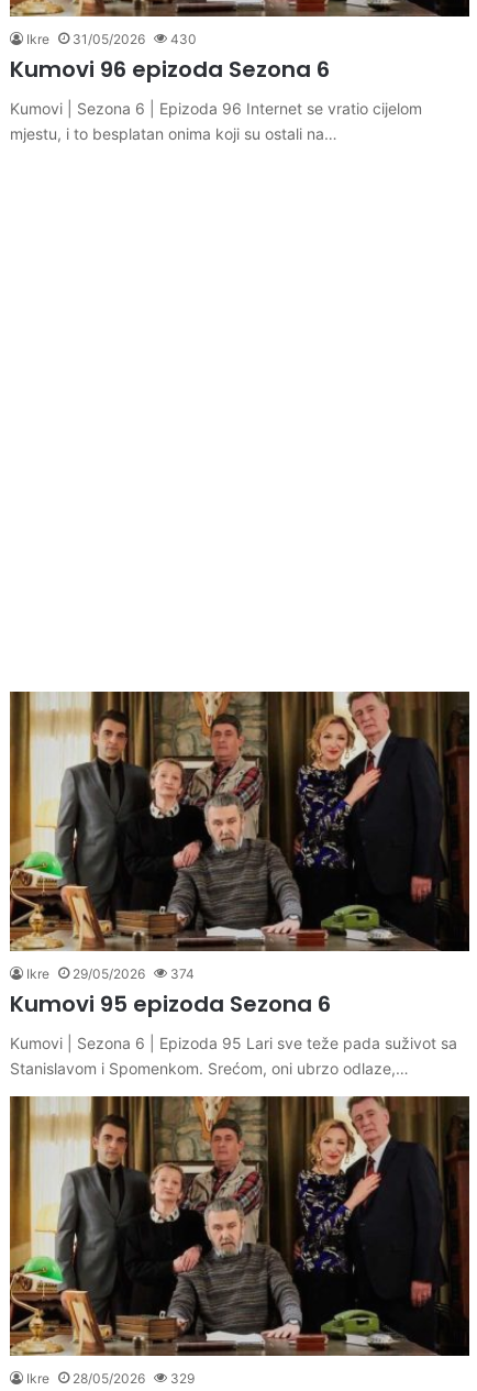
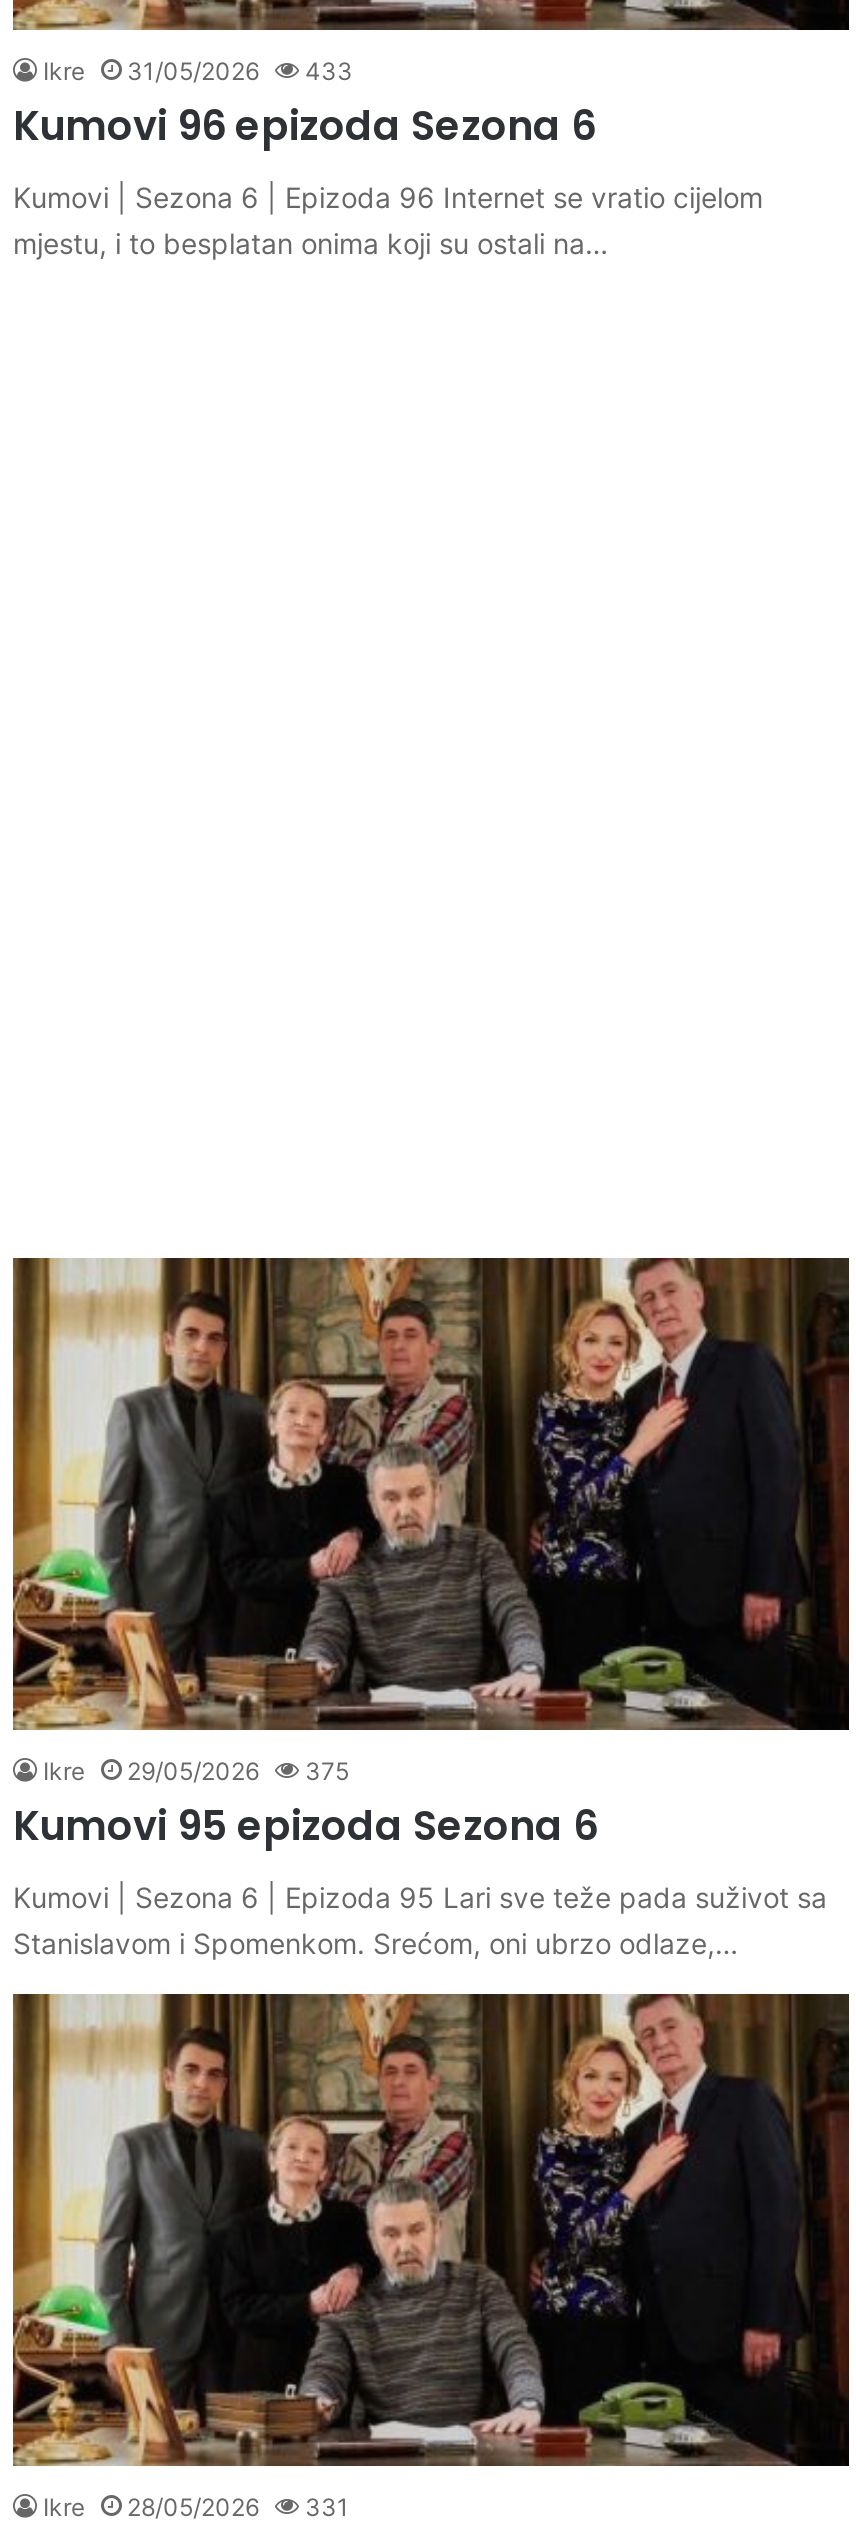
- Ikre 31/05/2026 430
+ Ikre 31/05/2026 433

- Ikre 29/05/2026 374
+ Ikre 29/05/2026 375

- Ikre 28/05/2026 329
+ Ikre 28/05/2026 331
